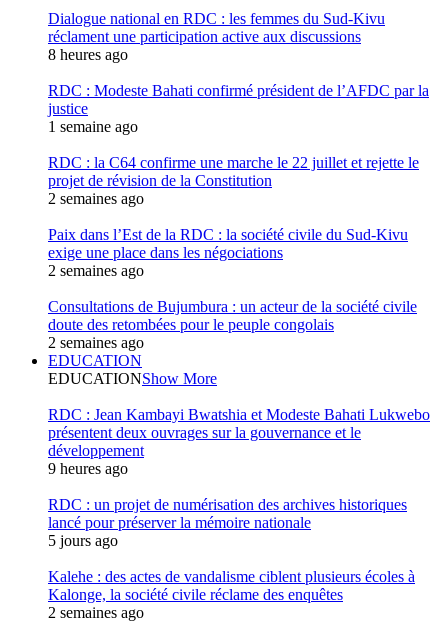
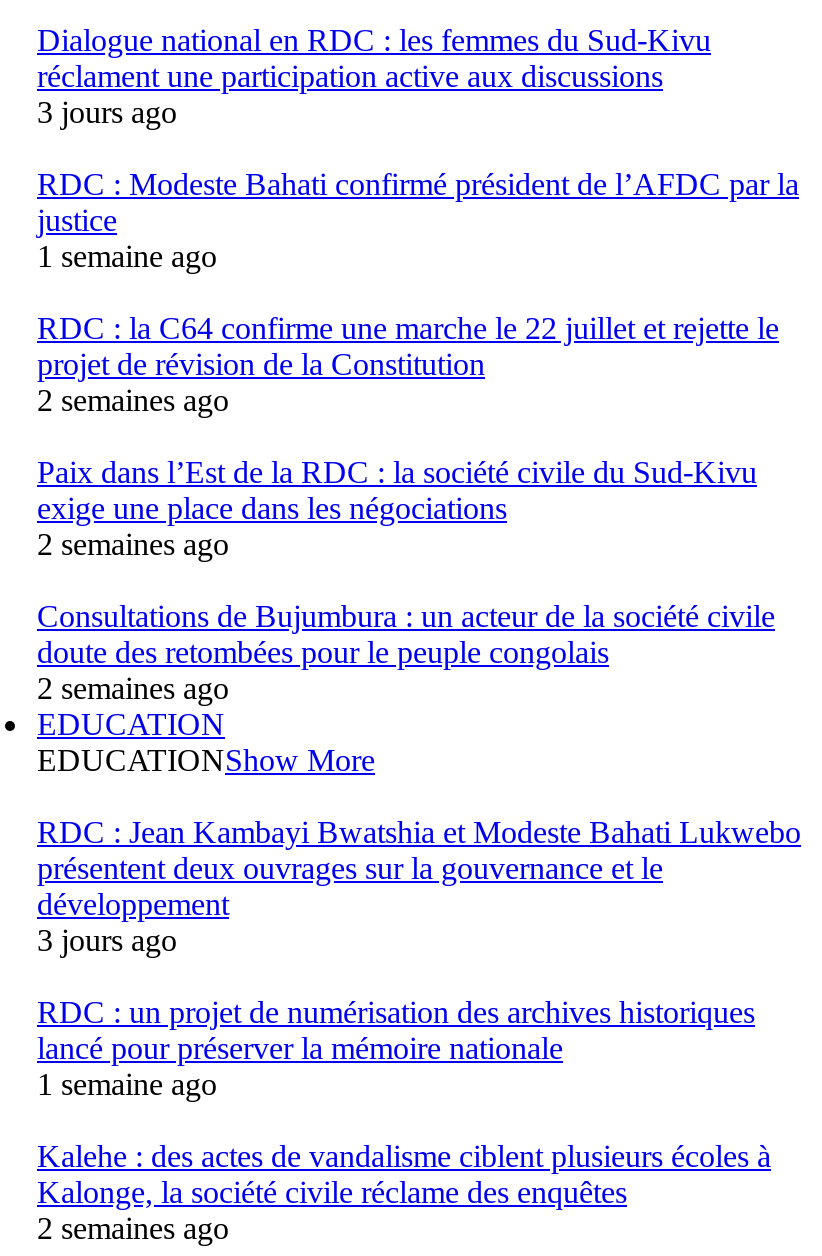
- 8 heures ago
+ 3 jours ago

- 9 heures ago
+ 3 jours ago

- 5 jours ago
+ 1 semaine ago
